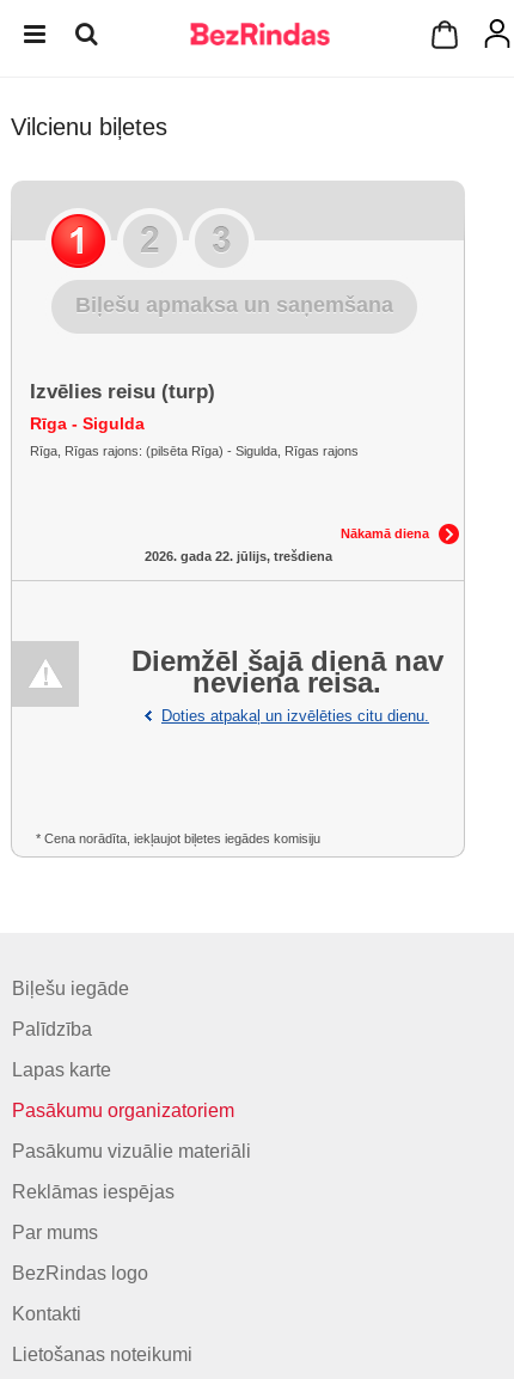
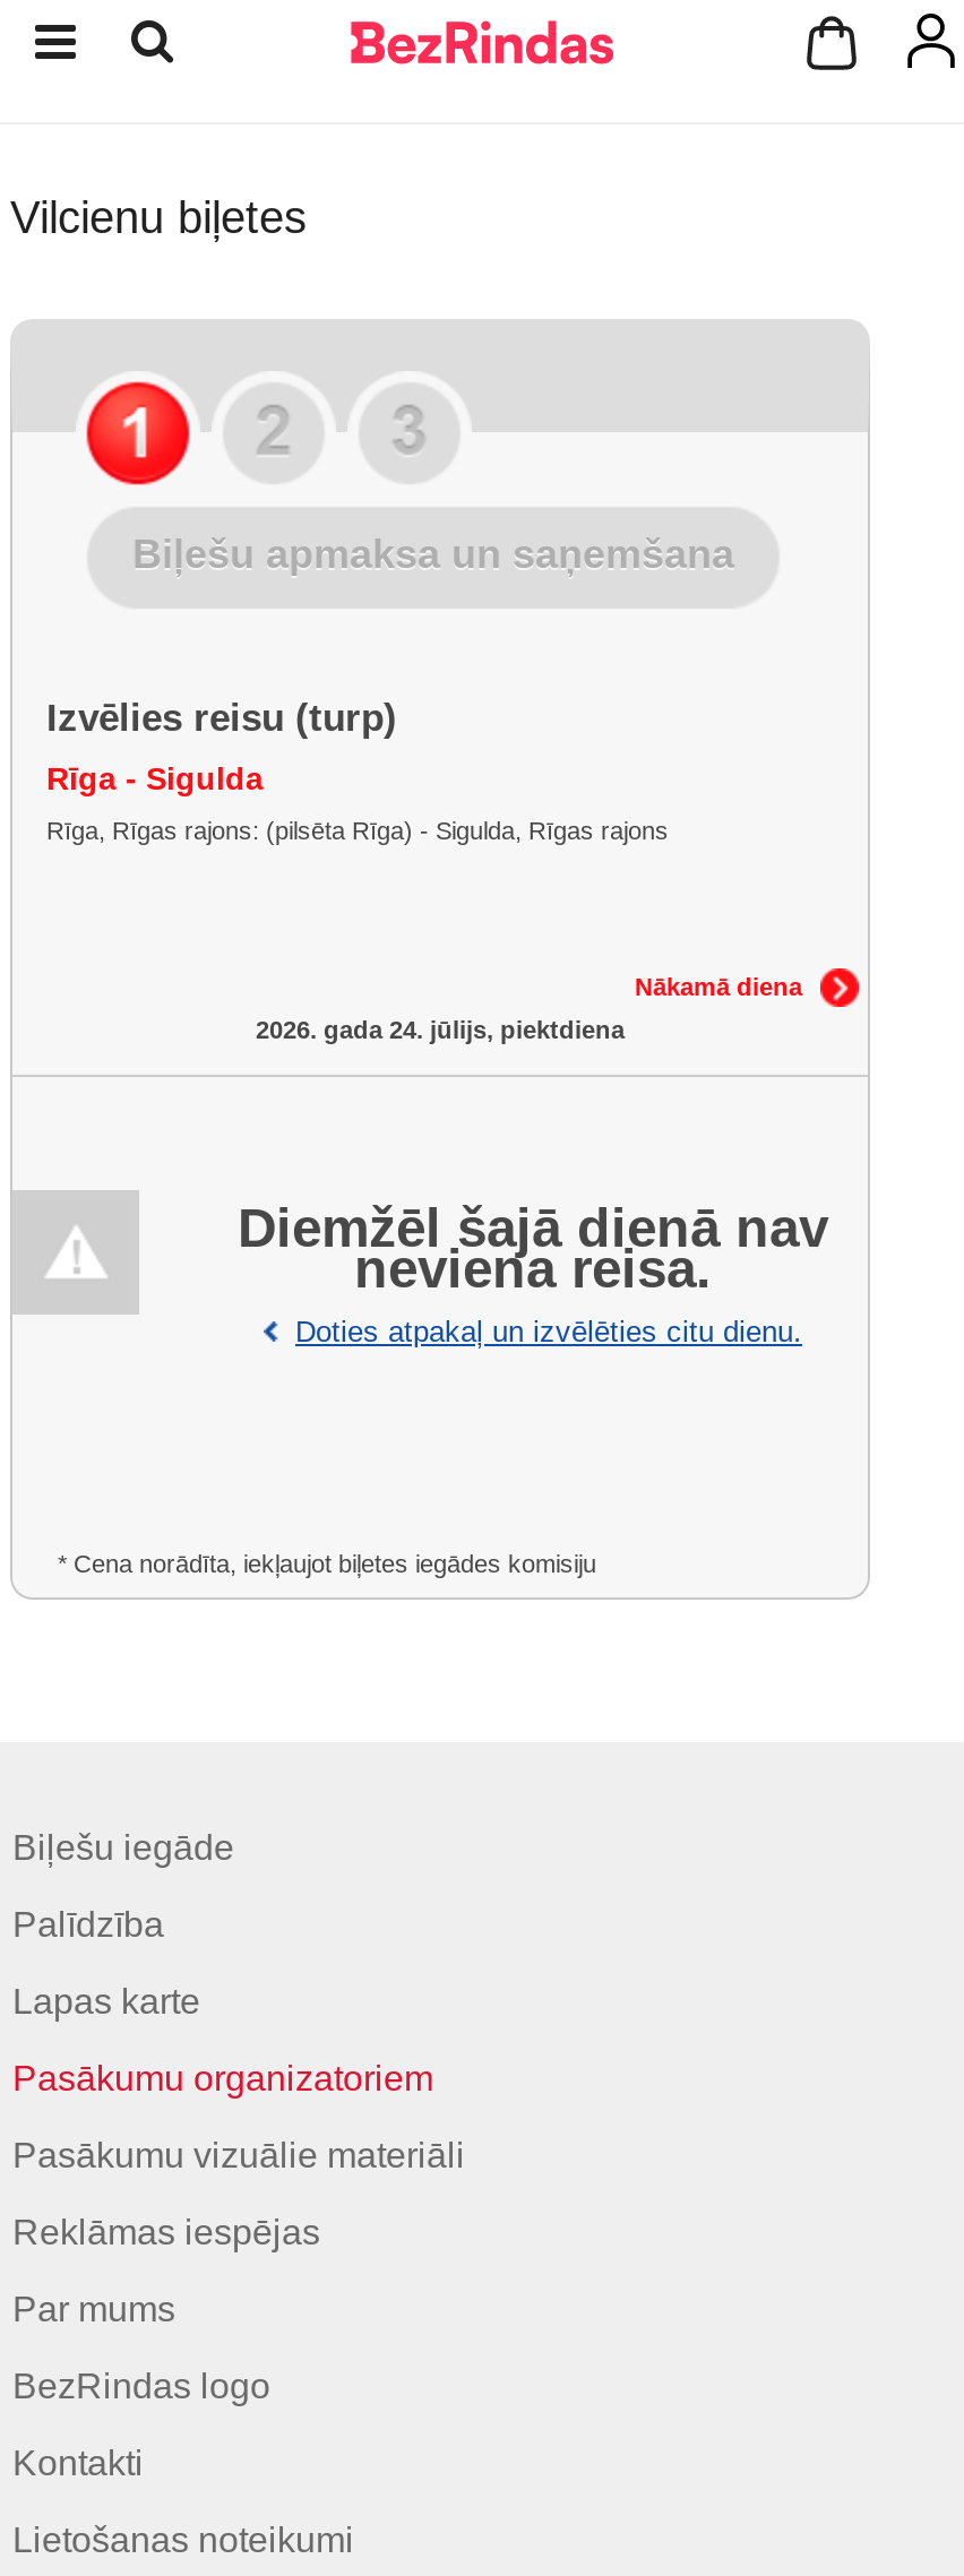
- 2026. gada 22. jūlijs, trešdiena
+ 2026. gada 24. jūlijs, piektdiena
